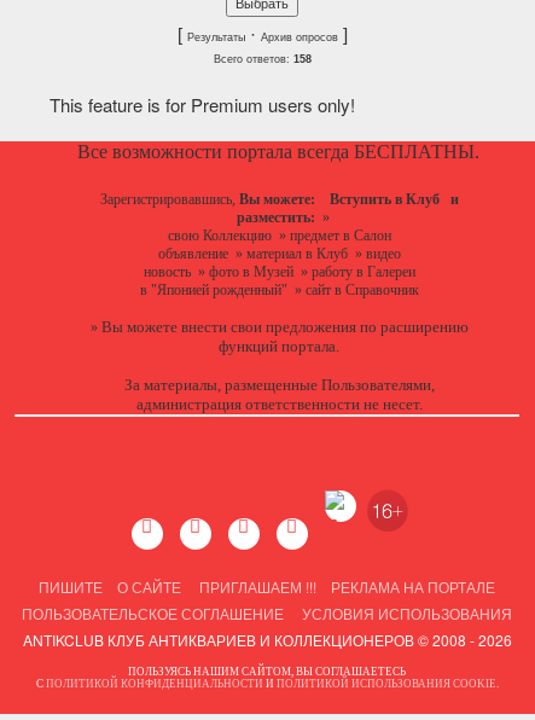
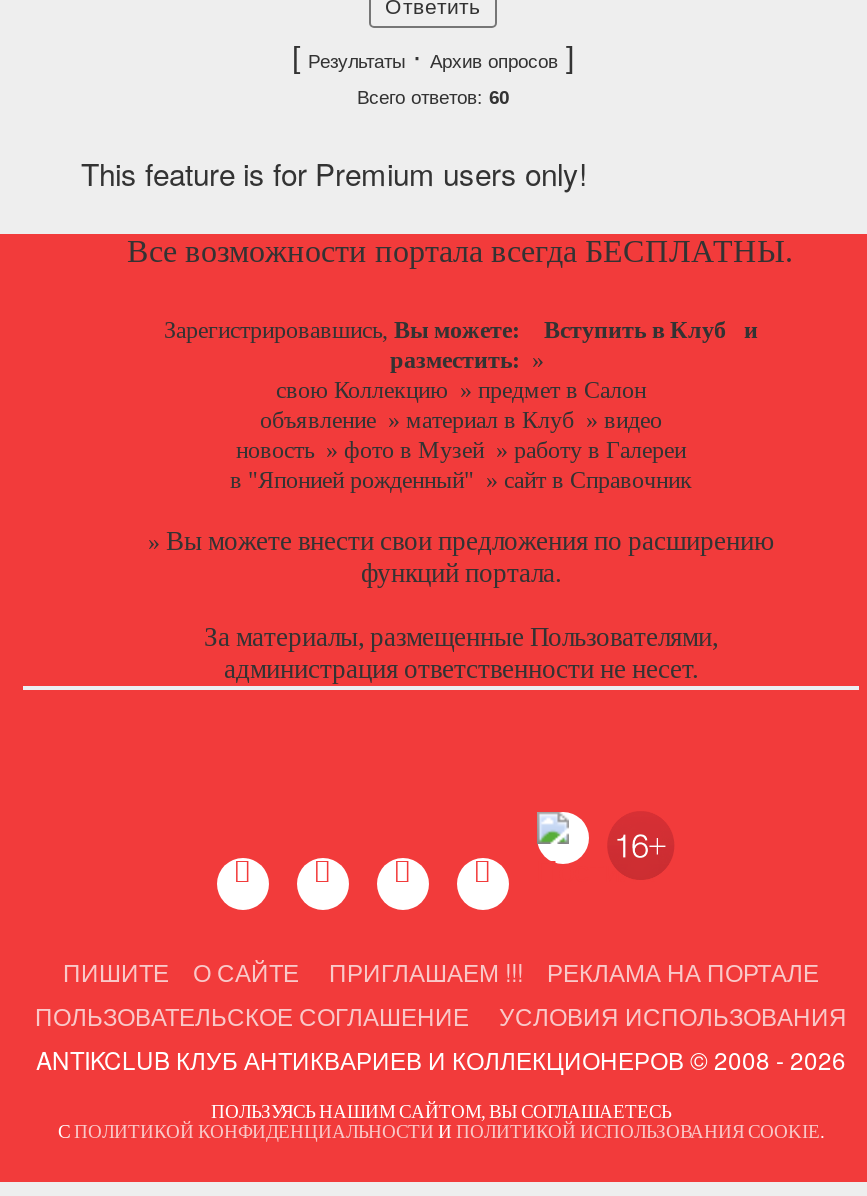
- Всего ответов: 158
+ Всего ответов: 60
